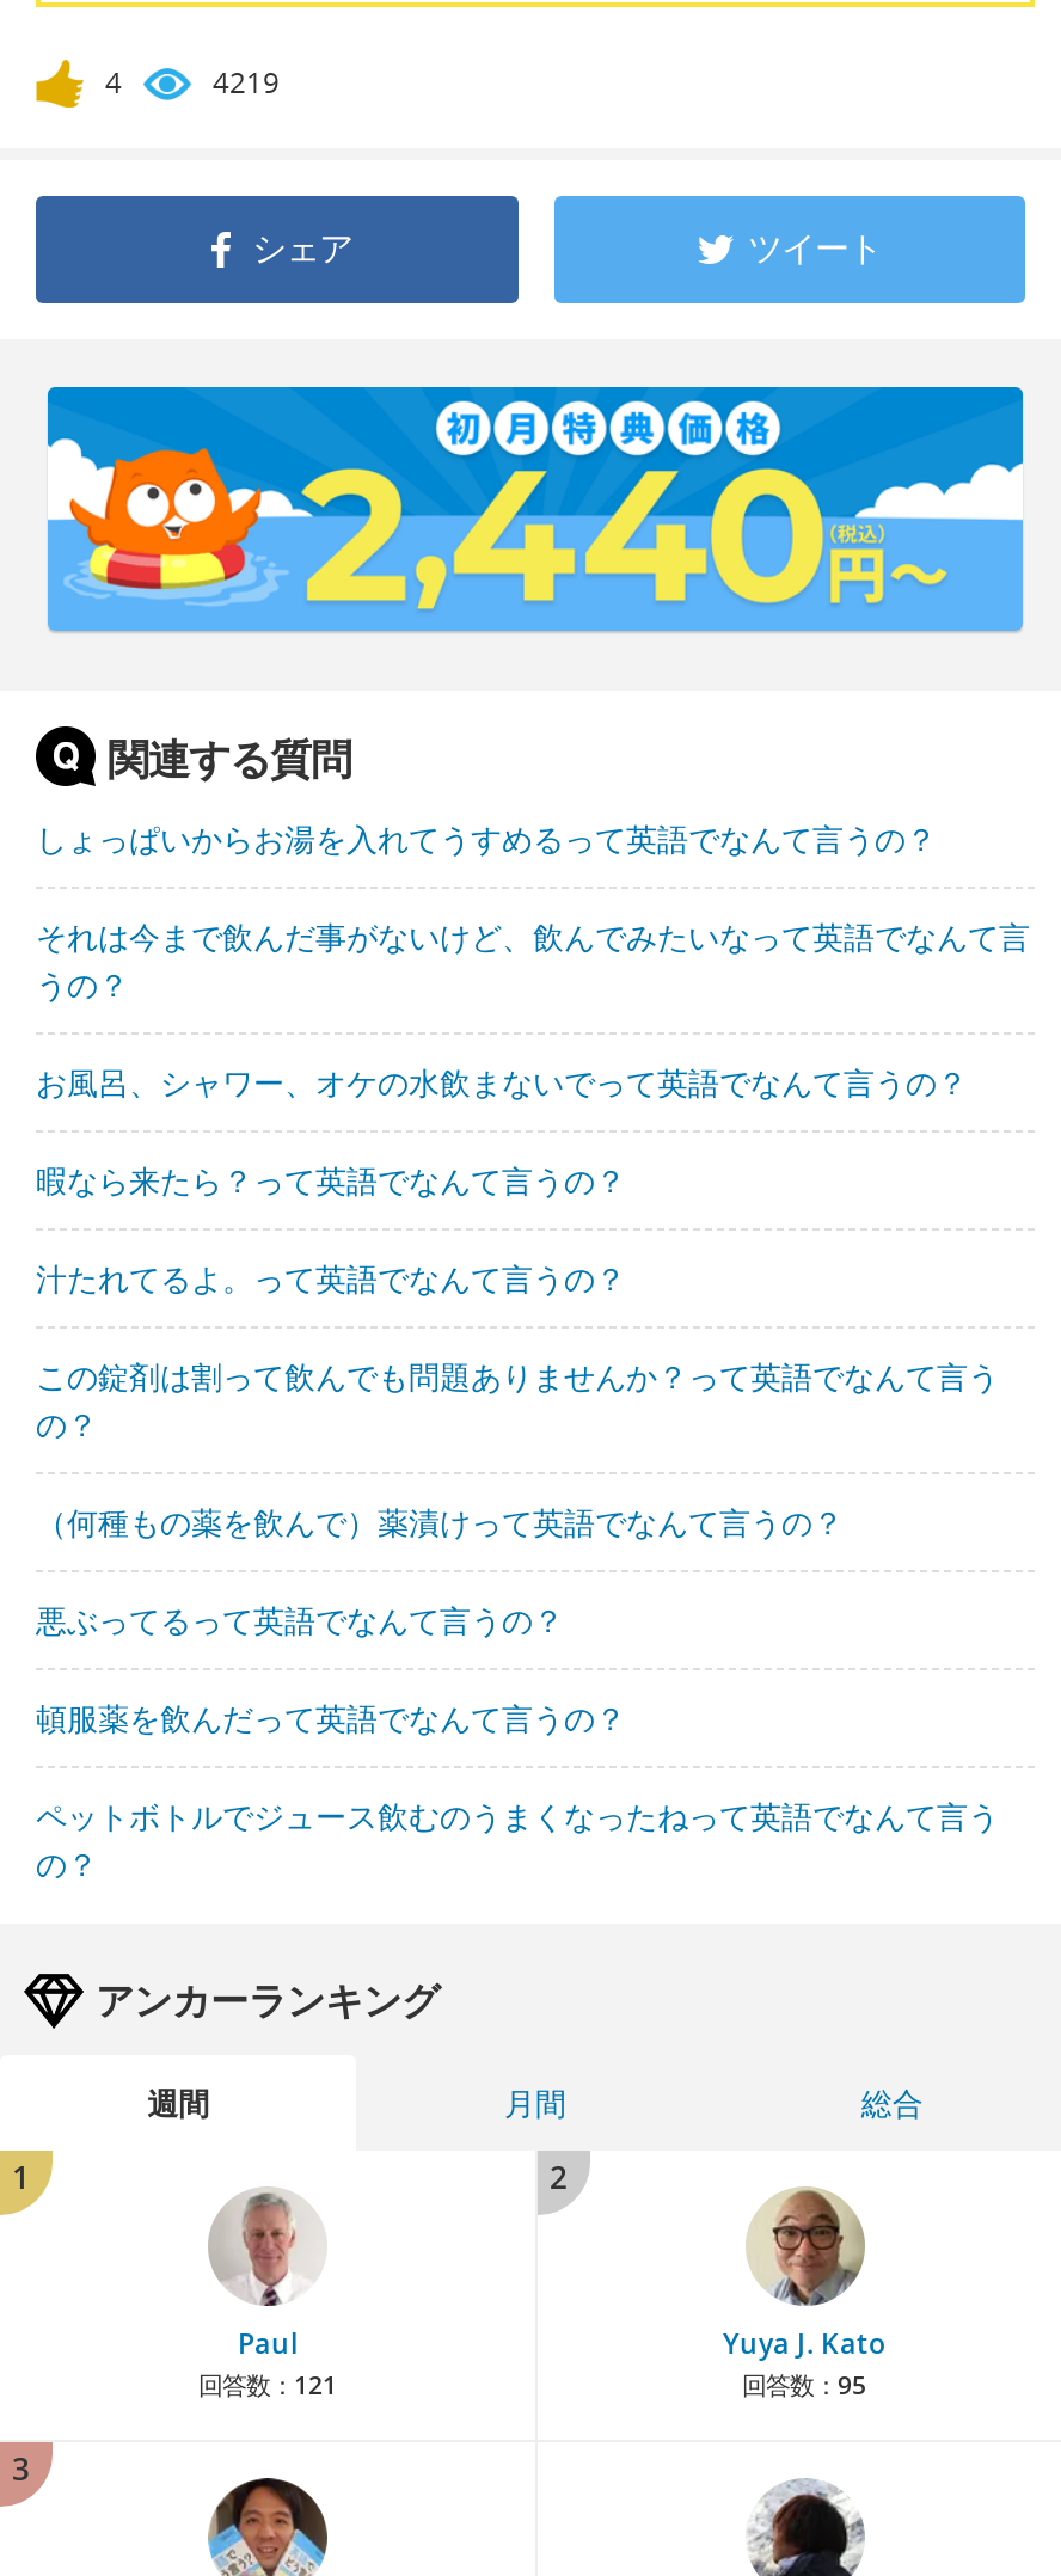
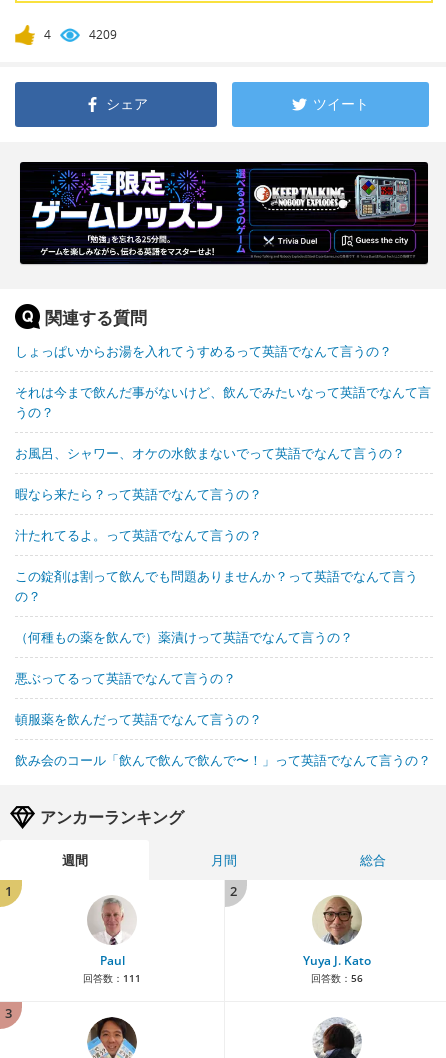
- 4219
+ 4209

- [image]
+ [image]

- ペットボトルでジュース飲むのうまくなったねって英語でなんて言う
- の？
+ 飲み会のコール「飲んで飲んで飲んで〜！」って英語でなんて言うの？

- 回答数：121
+ 回答数：111

- 回答数：95
+ 回答数：56
